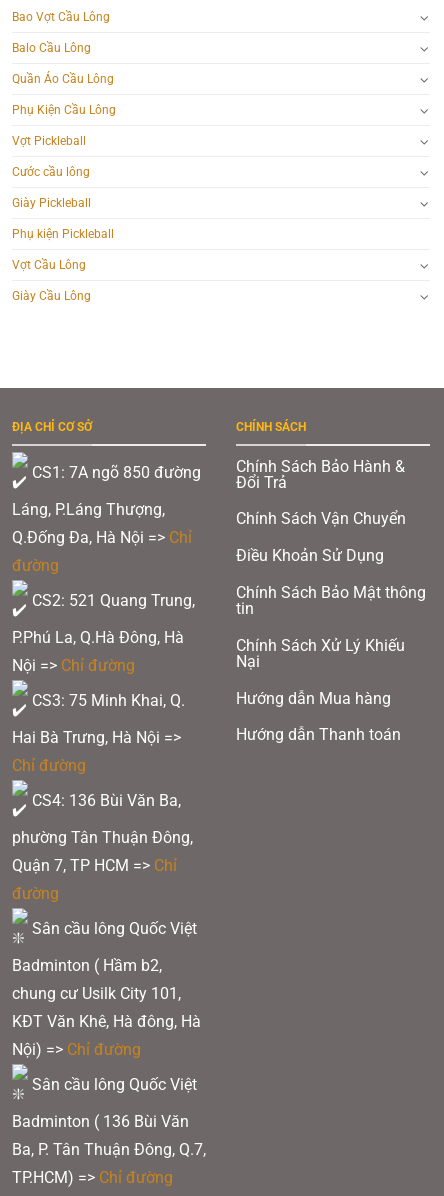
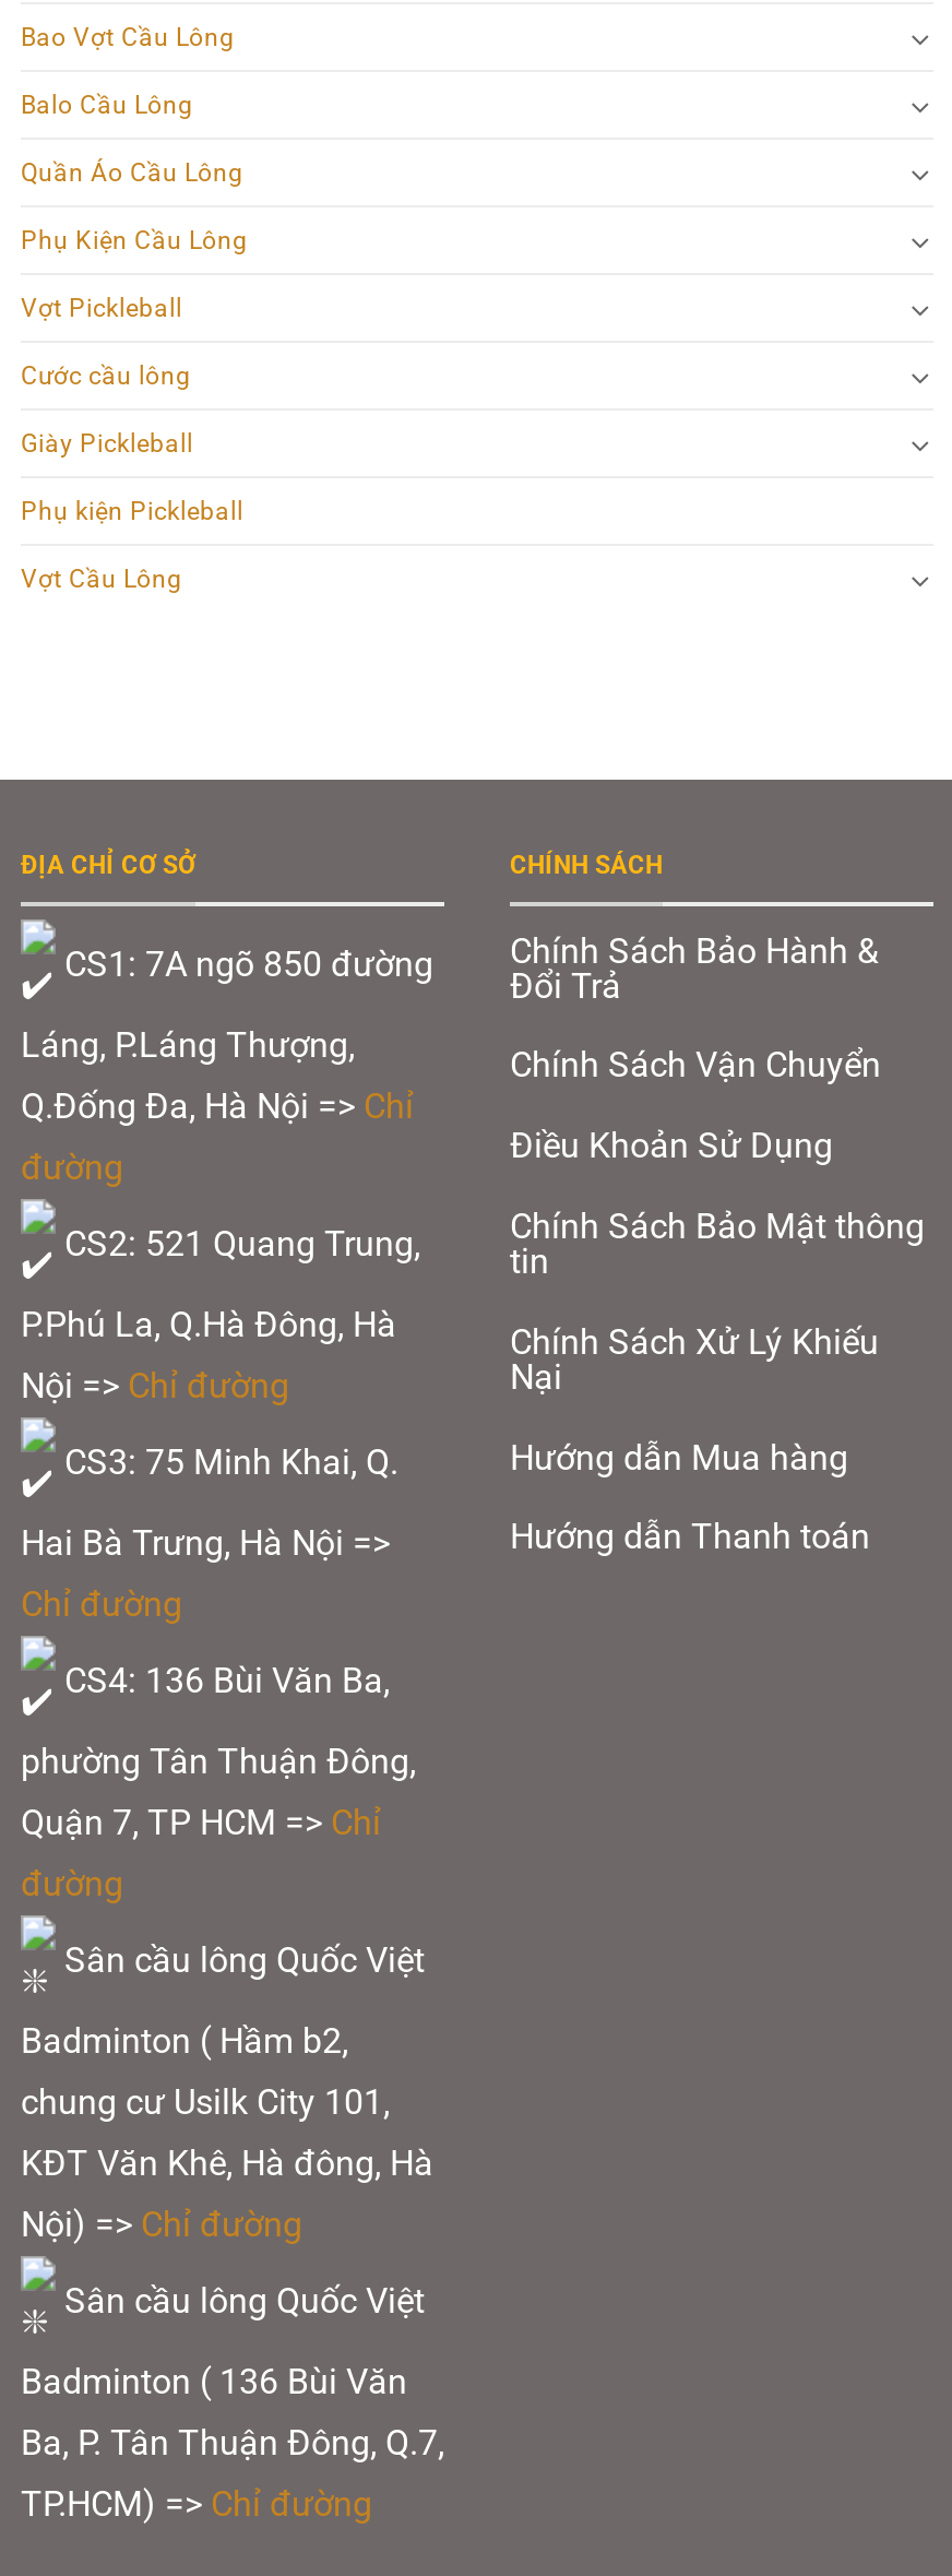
- Giày Cầu Lông
